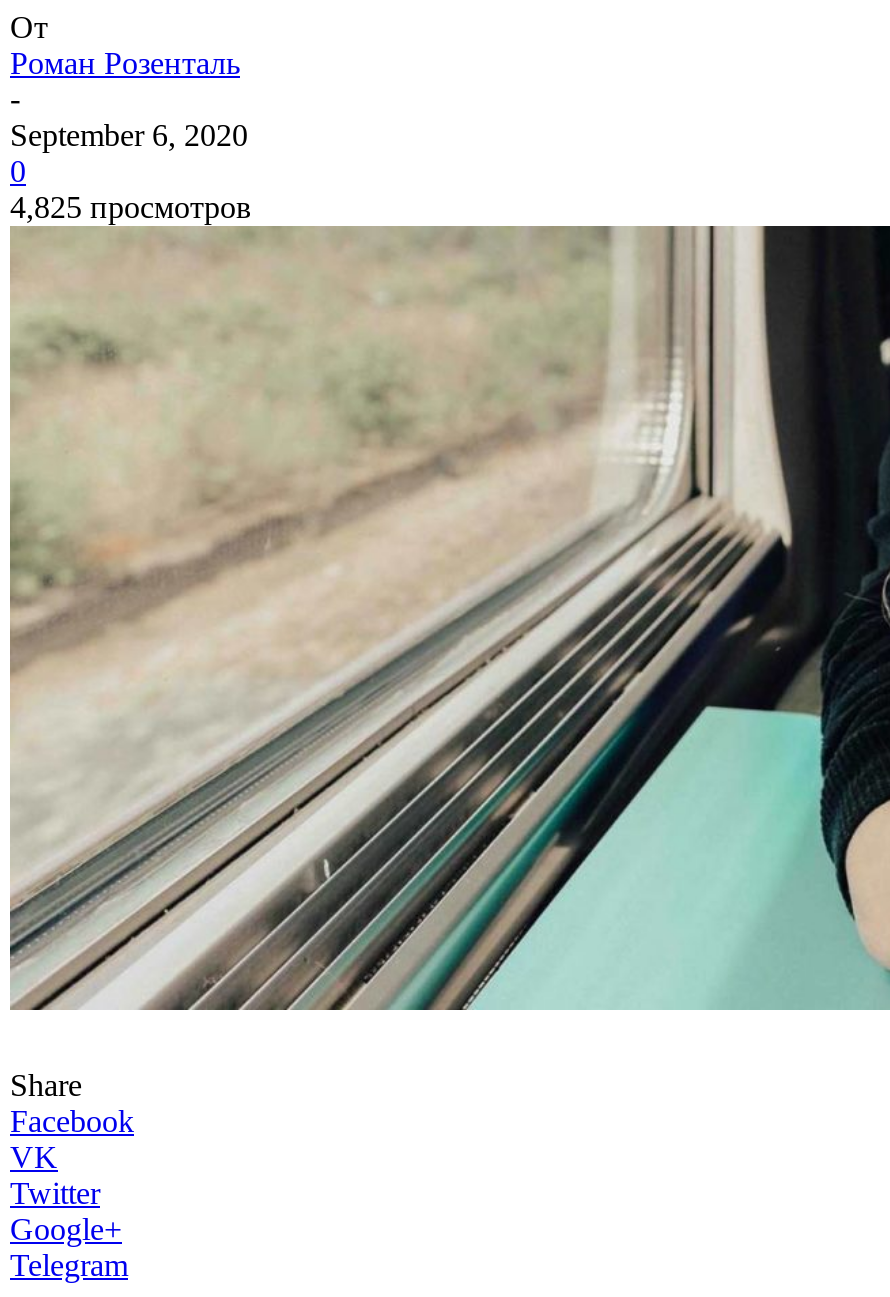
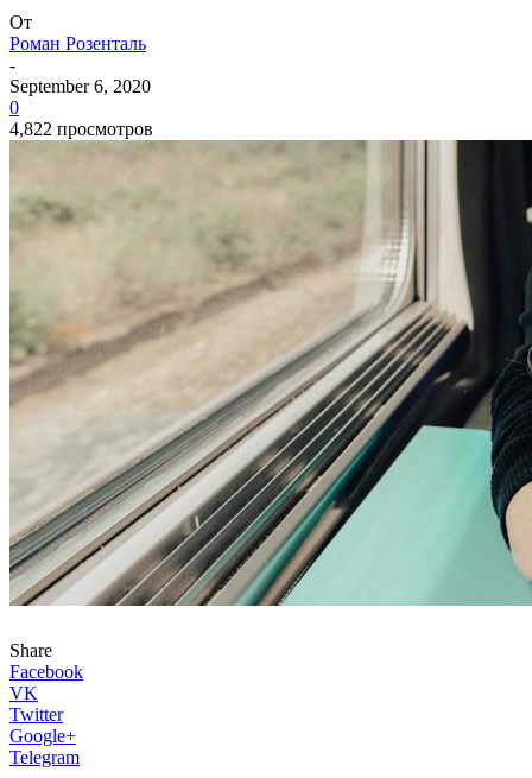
- 4,825 просмотров
+ 4,822 просмотров
